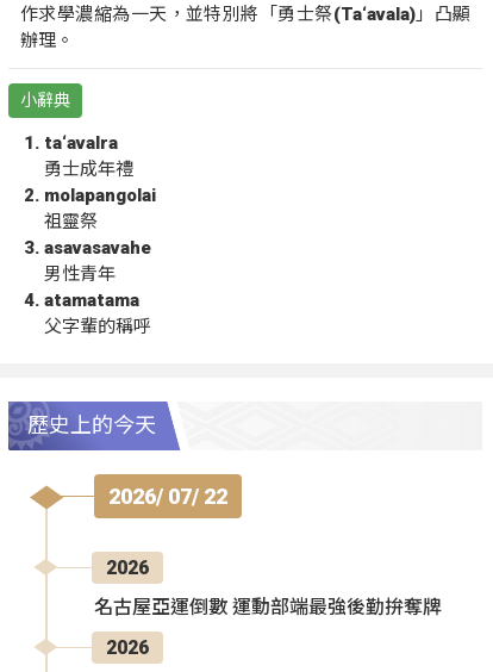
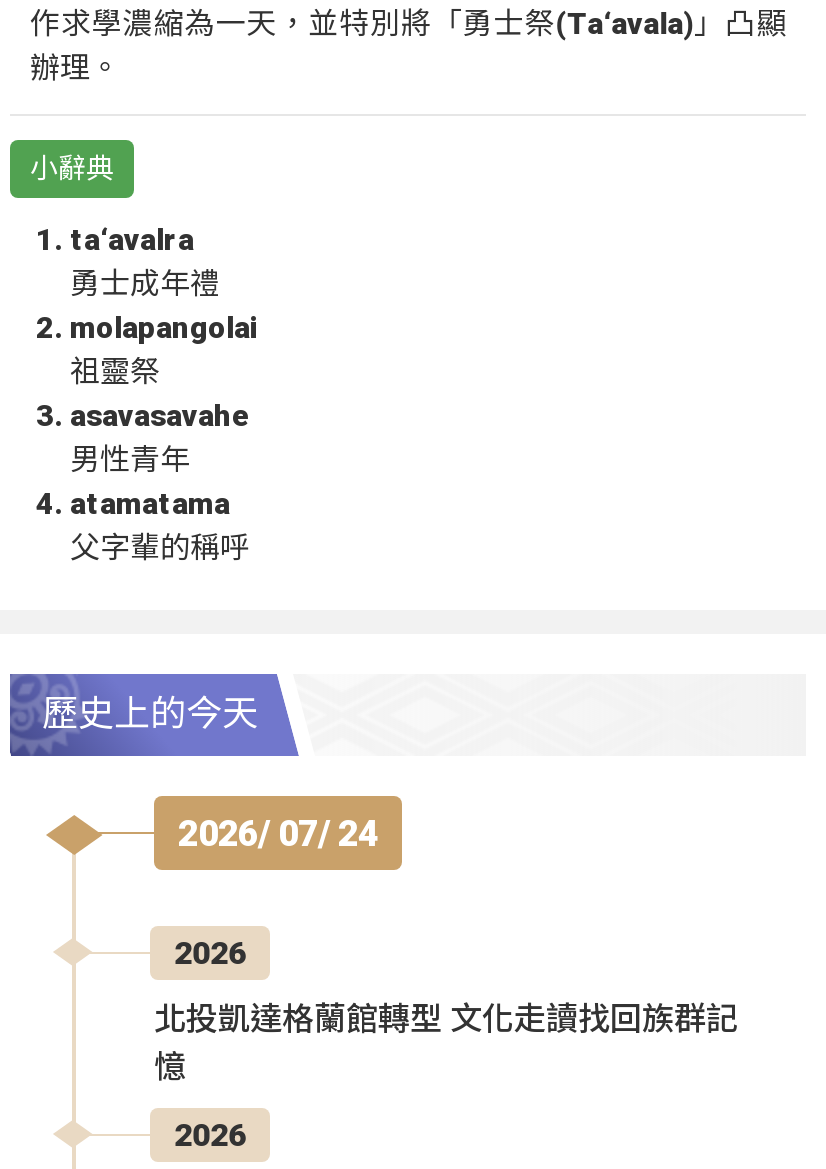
- 2026/ 07/ 22
+ 2026/ 07/ 24

- 名古屋亞運倒數 運動部端最強後勤拚奪牌
+ 北投凱達格蘭館轉型 文化走讀找回族群記
+ 憶
